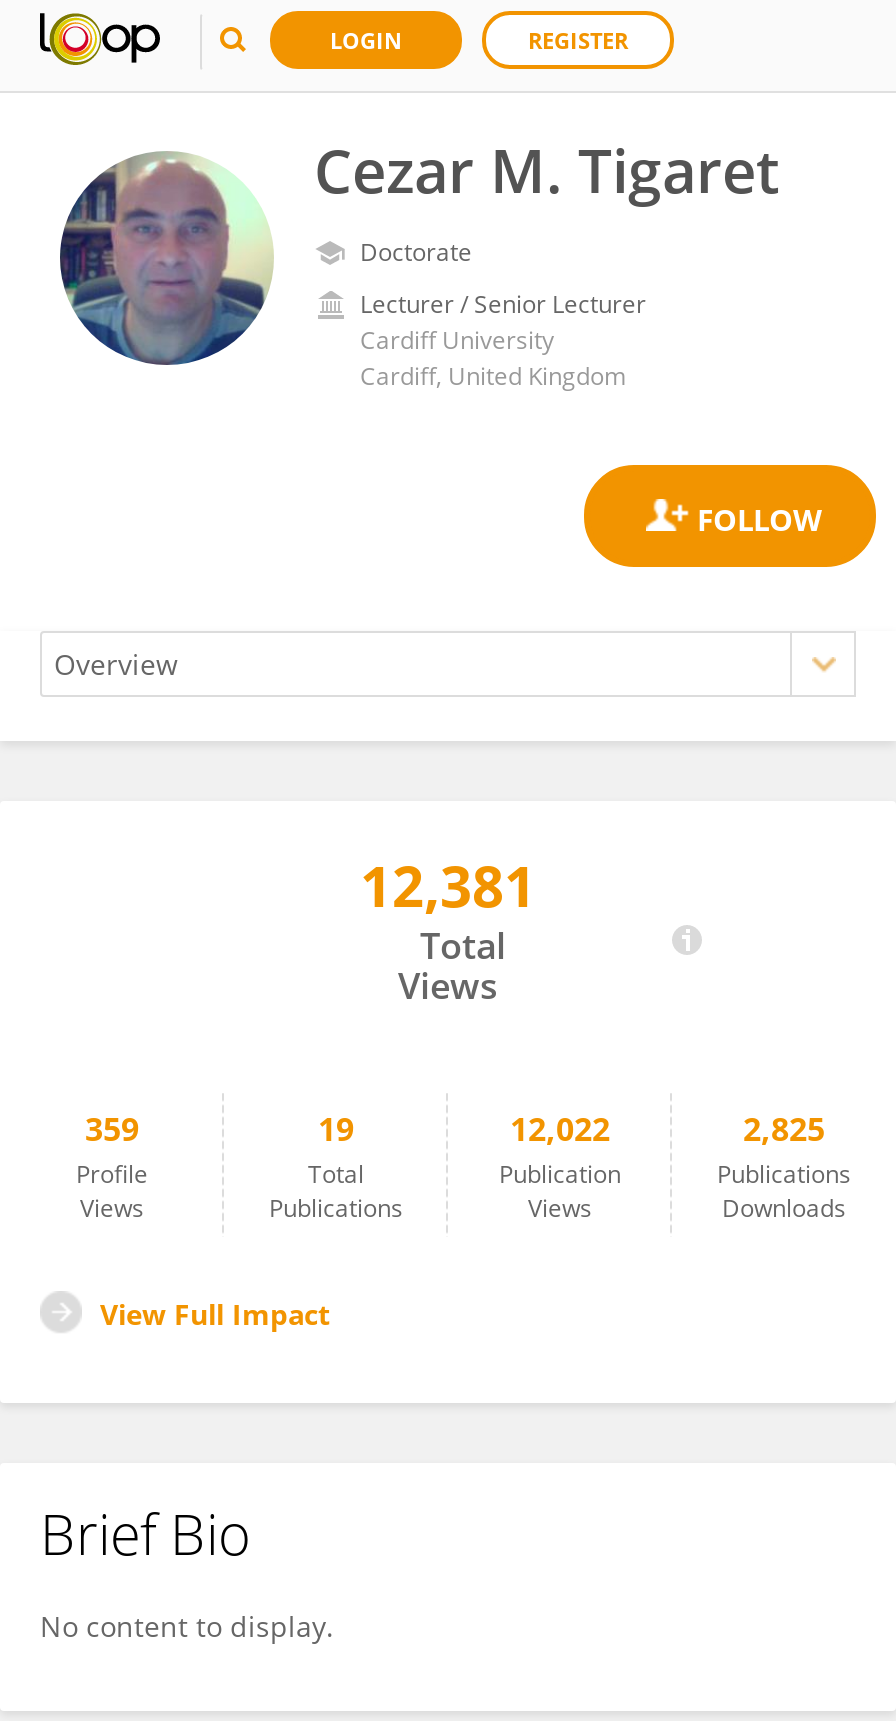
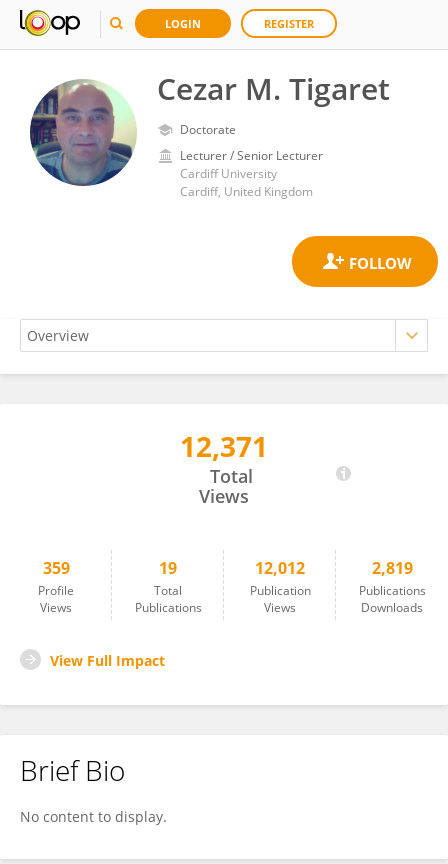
- 12,381
+ 12,371

- 12,022
+ 12,012

- 2,825
+ 2,819
